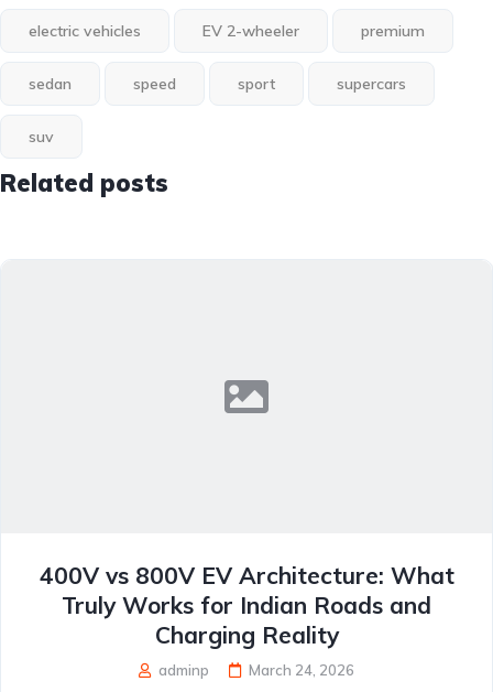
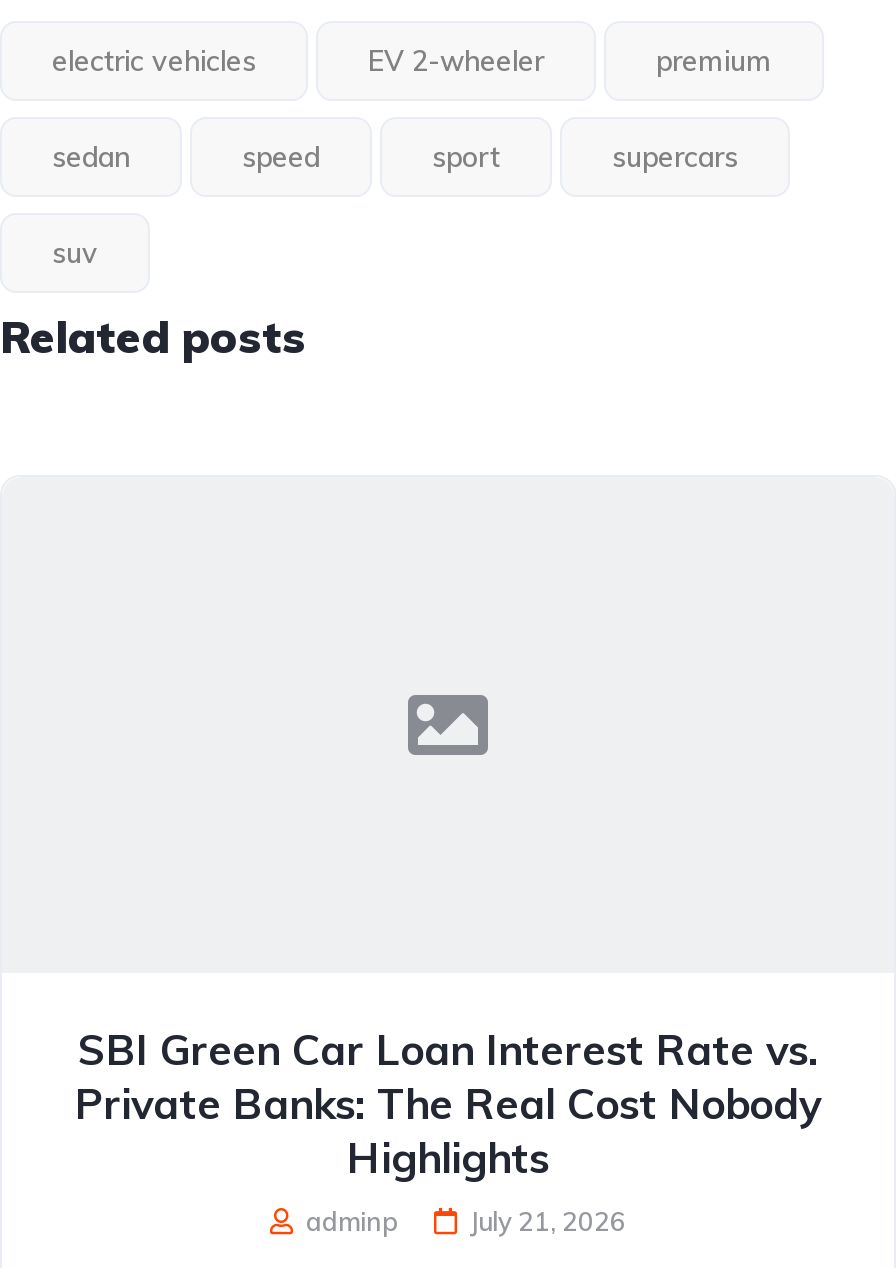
- 400V vs 800V EV Architecture: What
- Truly Works for Indian Roads and
- Charging Reality
+ SBI Green Car Loan Interest Rate vs.
+ Private Banks: The Real Cost Nobody
+ Highlights

- March 24, 2026
+ July 21, 2026
